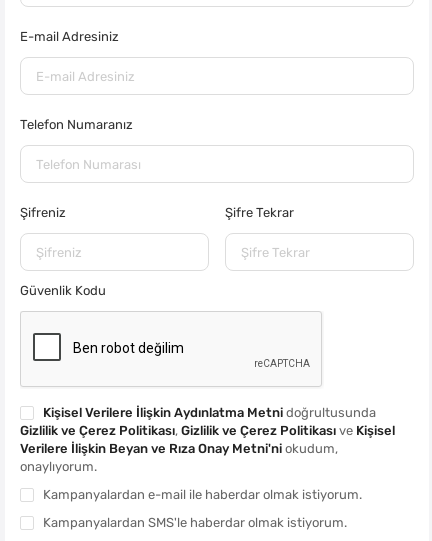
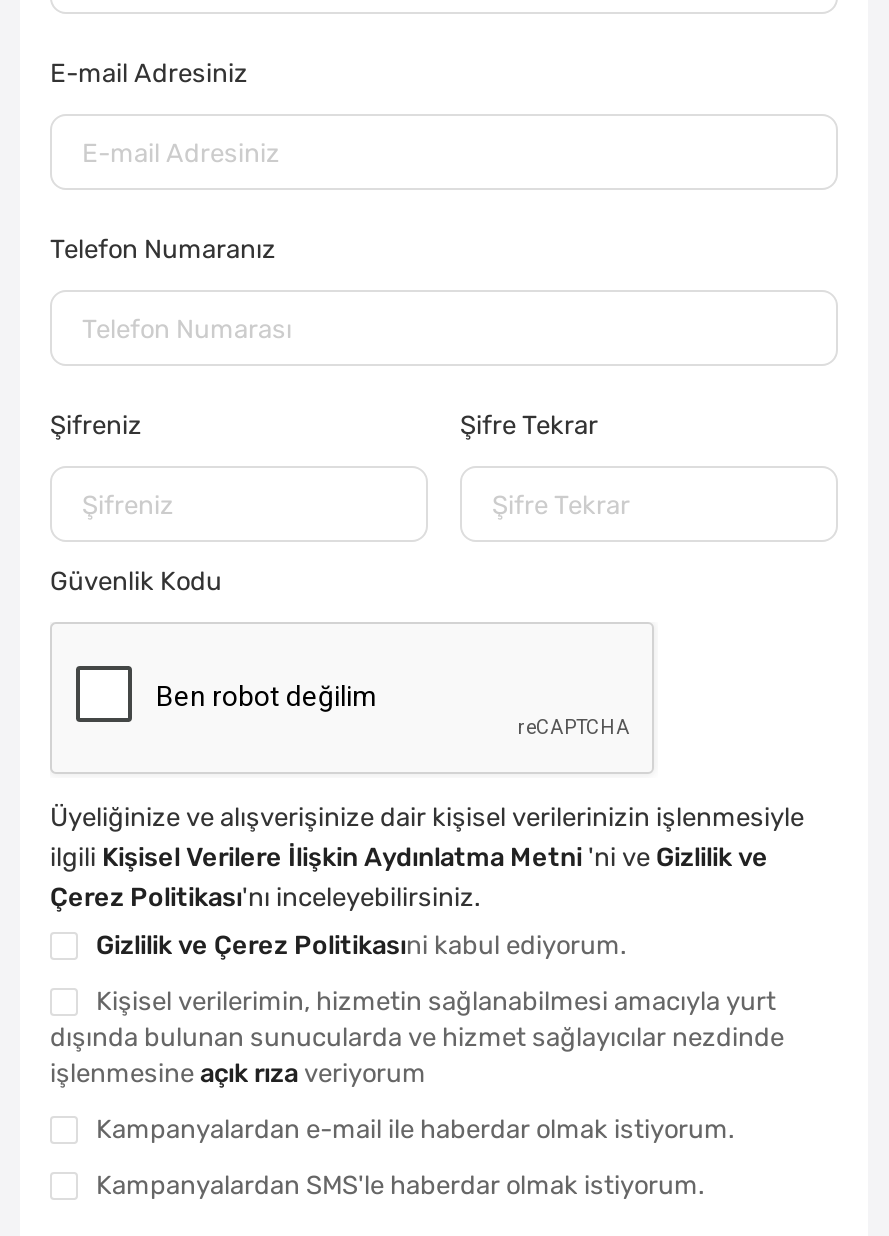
- Kişisel Verilere İlişkin Aydınlatma Metni doğrultusunda
- Gizlilik ve Çerez Politikası, Gizlilik ve Çerez Politikası ve Kişisel
- Verilere İlişkin Beyan ve Rıza Onay Metni'ni okudum,
- onaylıyorum.
+ Üyeliğinize ve alışverişinize dair kişisel verilerinizin işlenmesiyle
+ ilgili Kişisel Verilere İlişkin Aydınlatma Metni 'ni ve Gizlilik ve
+ Çerez Politikası'nı inceleyebilirsiniz.
+ Gizlilik ve Çerez Politikasıni kabul ediyorum.
+ Kişisel verilerimin, hizmetin sağlanabilmesi amacıyla yurt
+ dışında bulunan sunucularda ve hizmet sağlayıcılar nezdinde
+ işlenmesine açık rıza veriyorum
